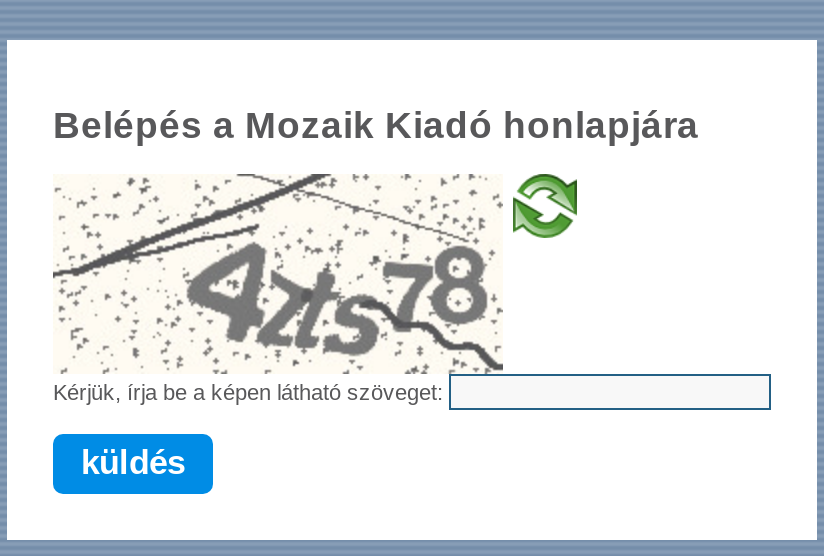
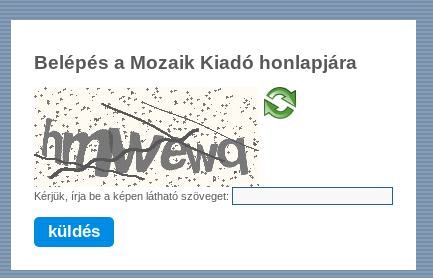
- [image]
+ [image]
